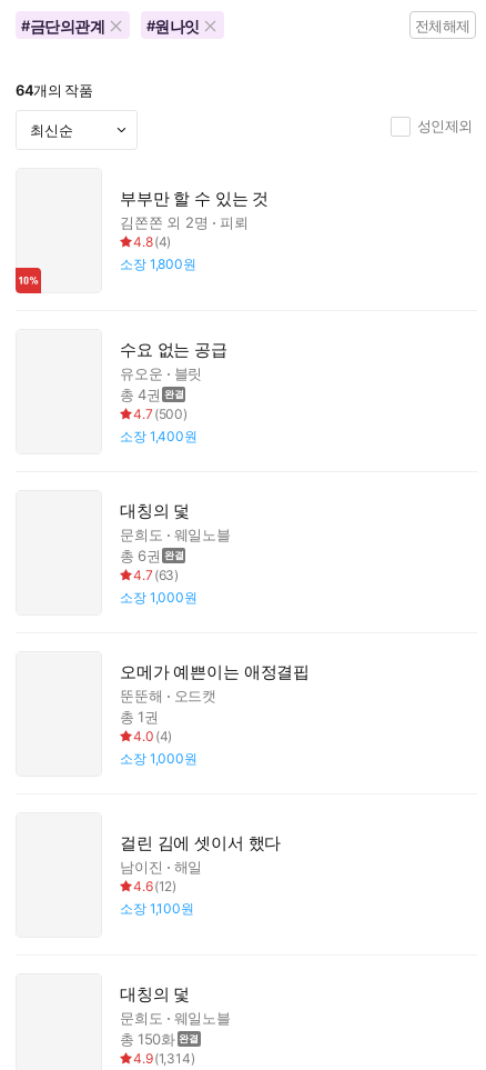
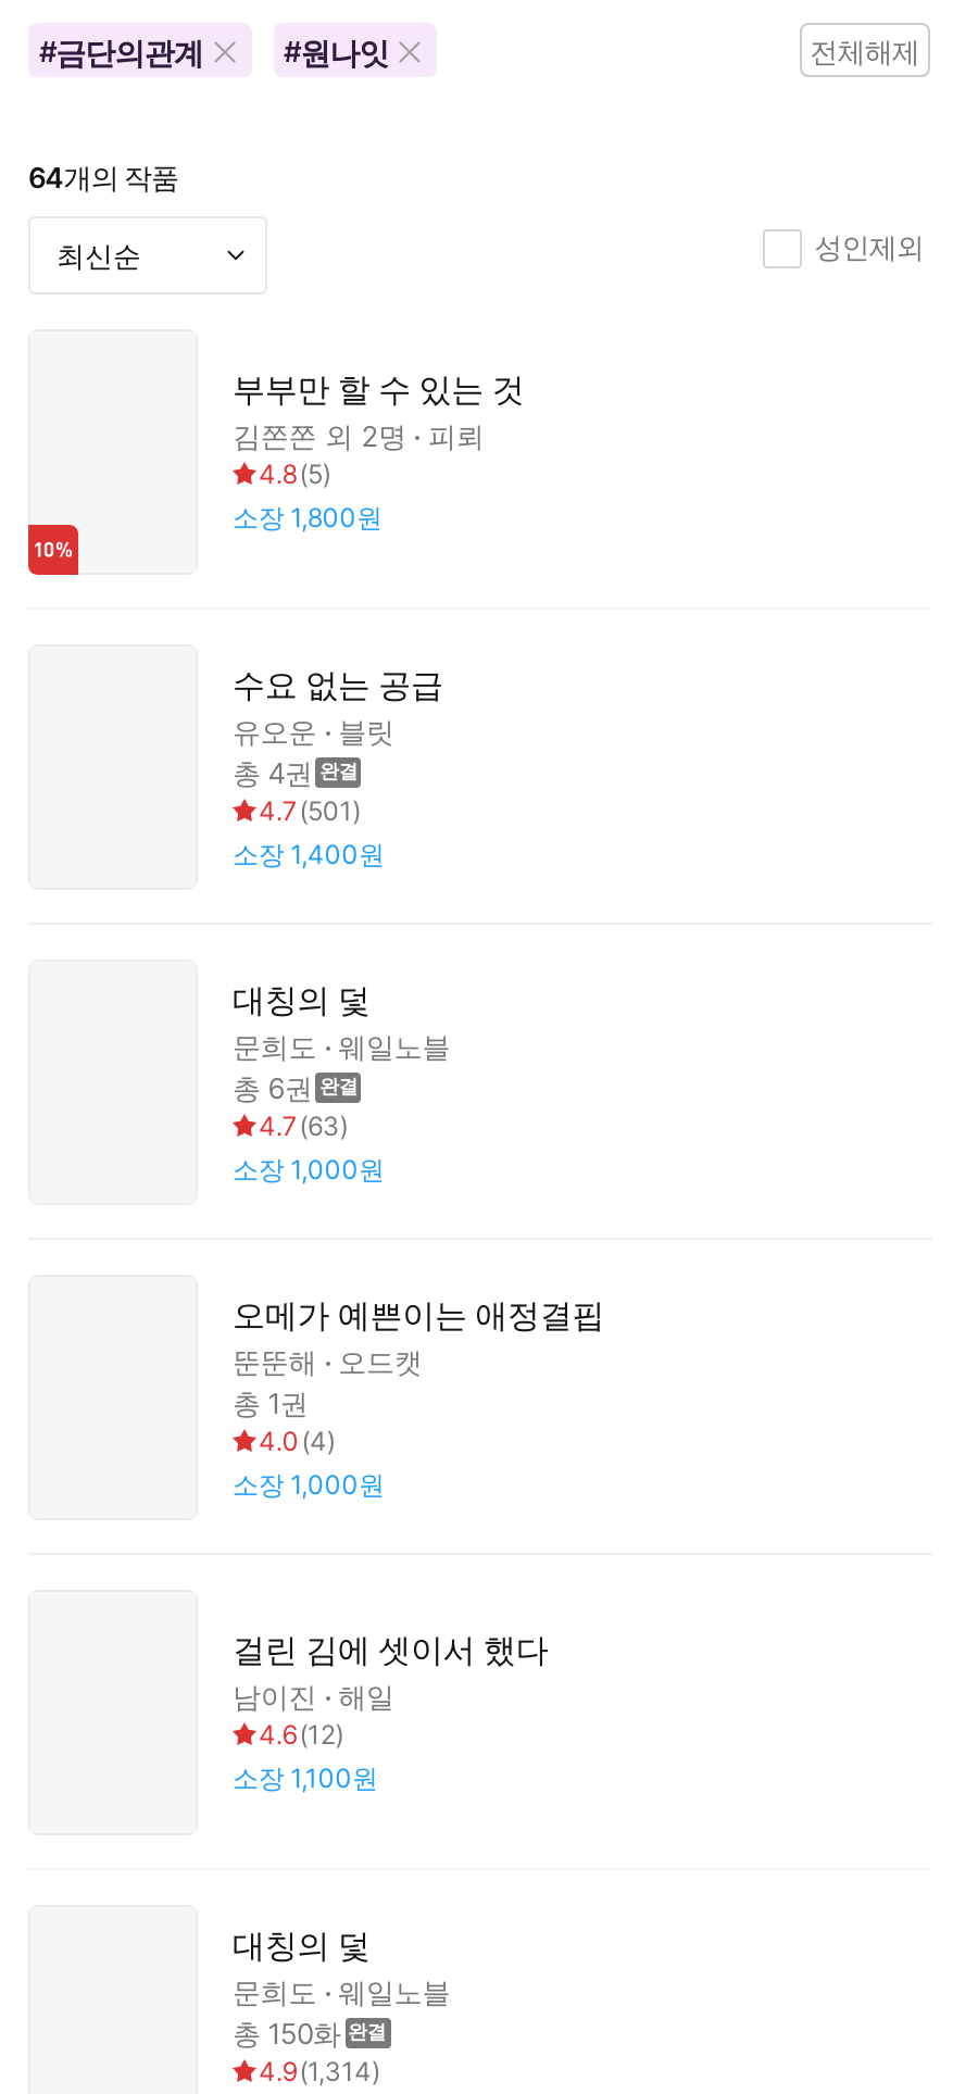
- 4.8(4)
+ 4.8(5)

- 4.7 (500)
+ 4.7 (501)
